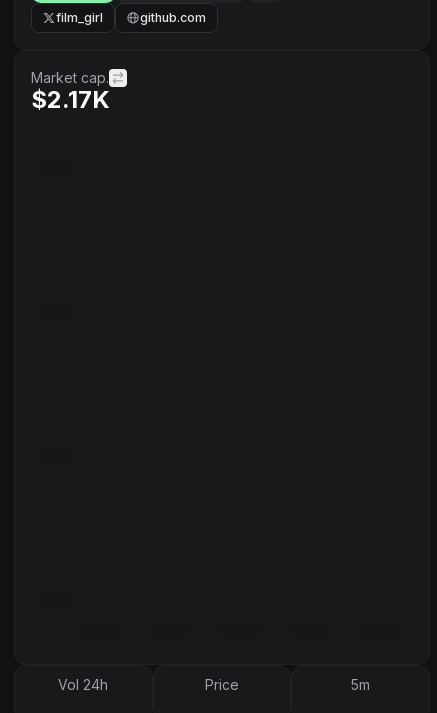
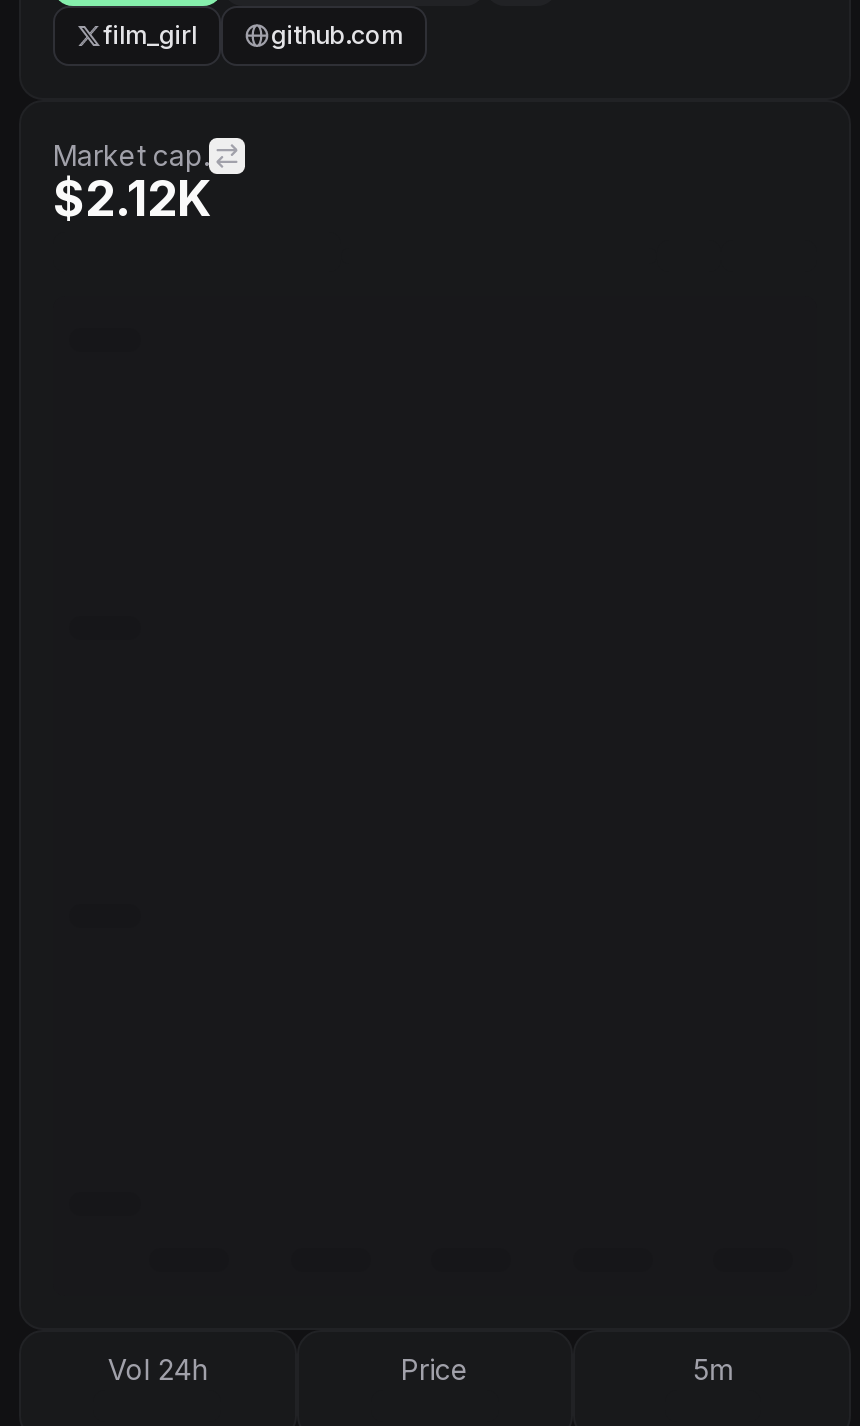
- $2.17K
+ $2.12K
